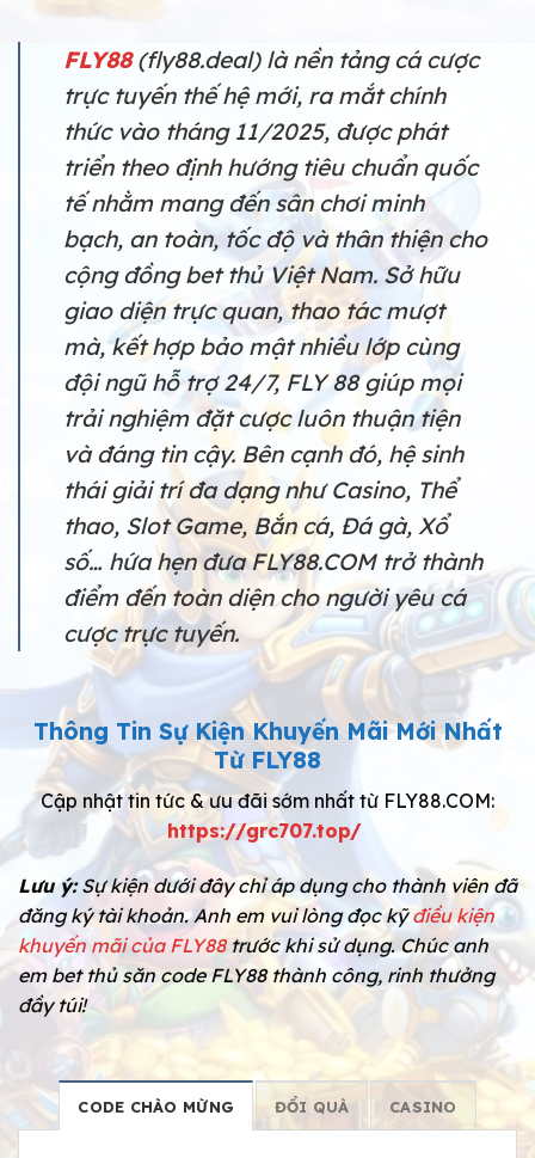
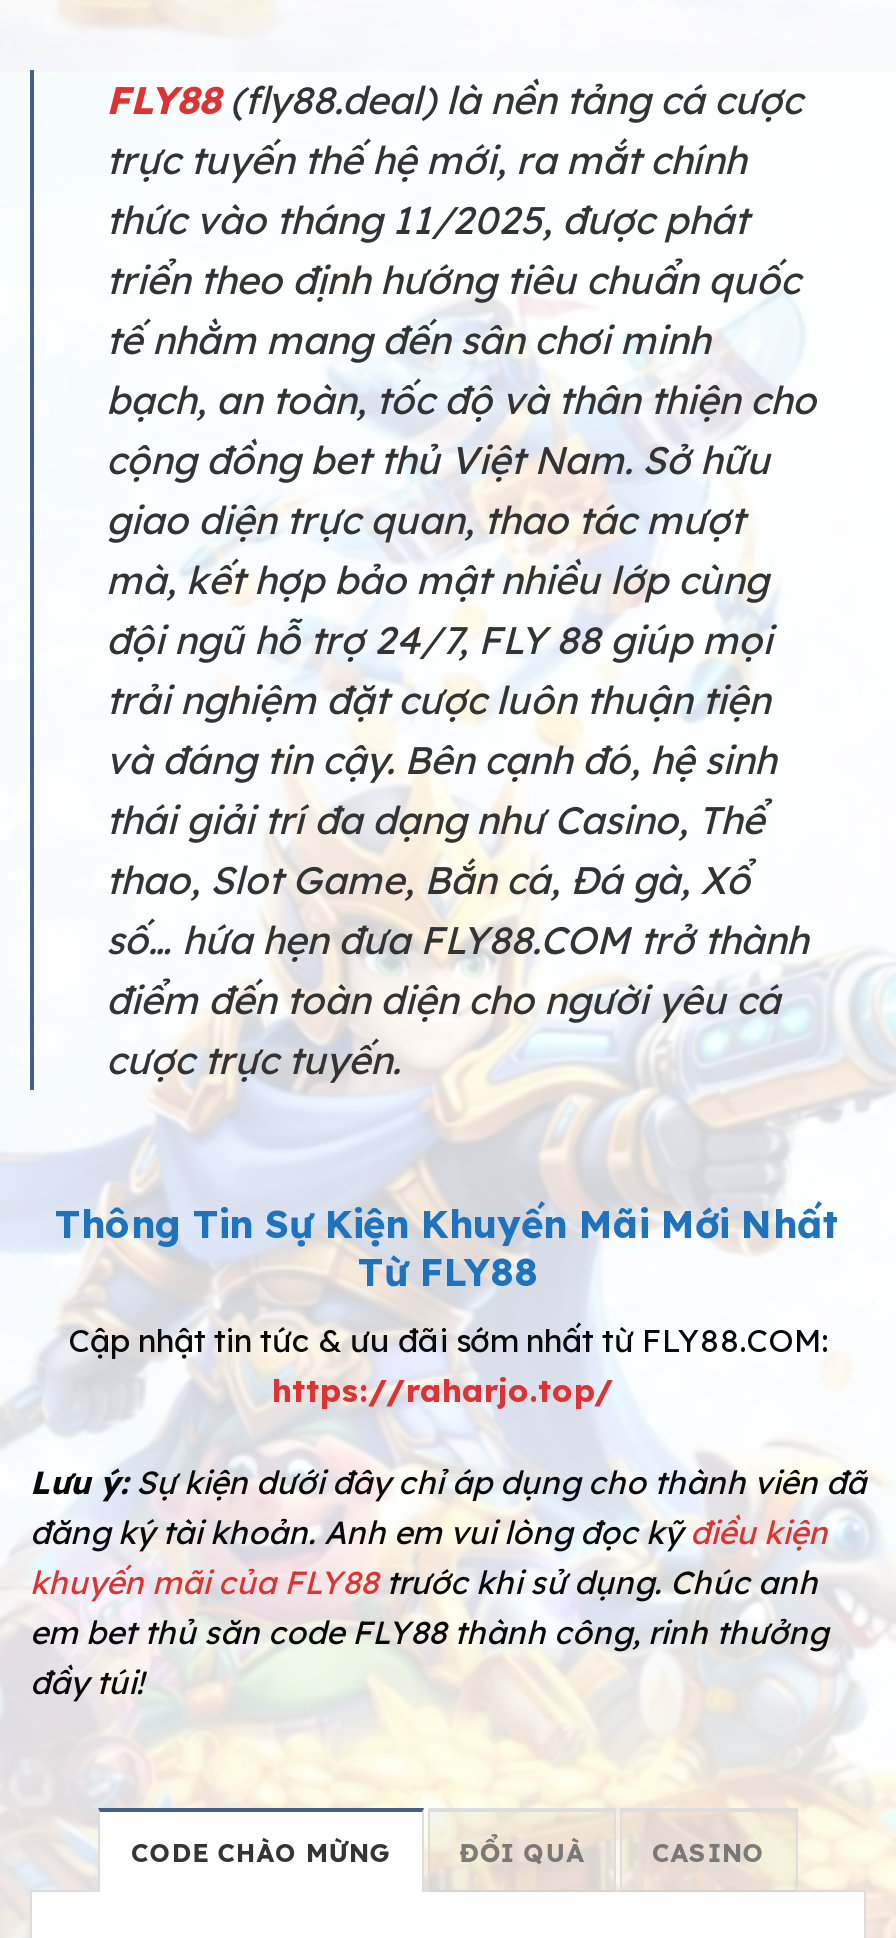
- https://grc707.top/
+ https://raharjo.top/
